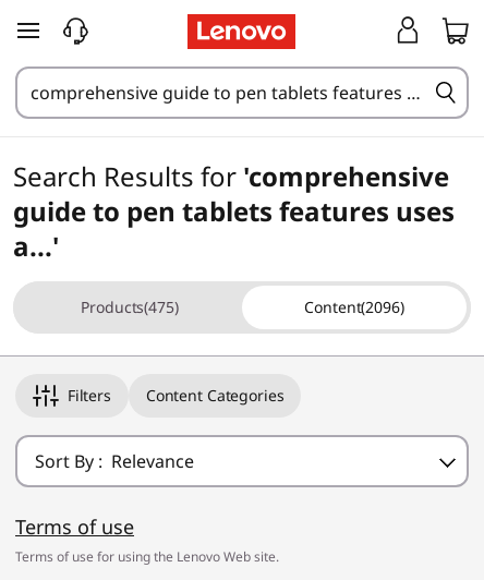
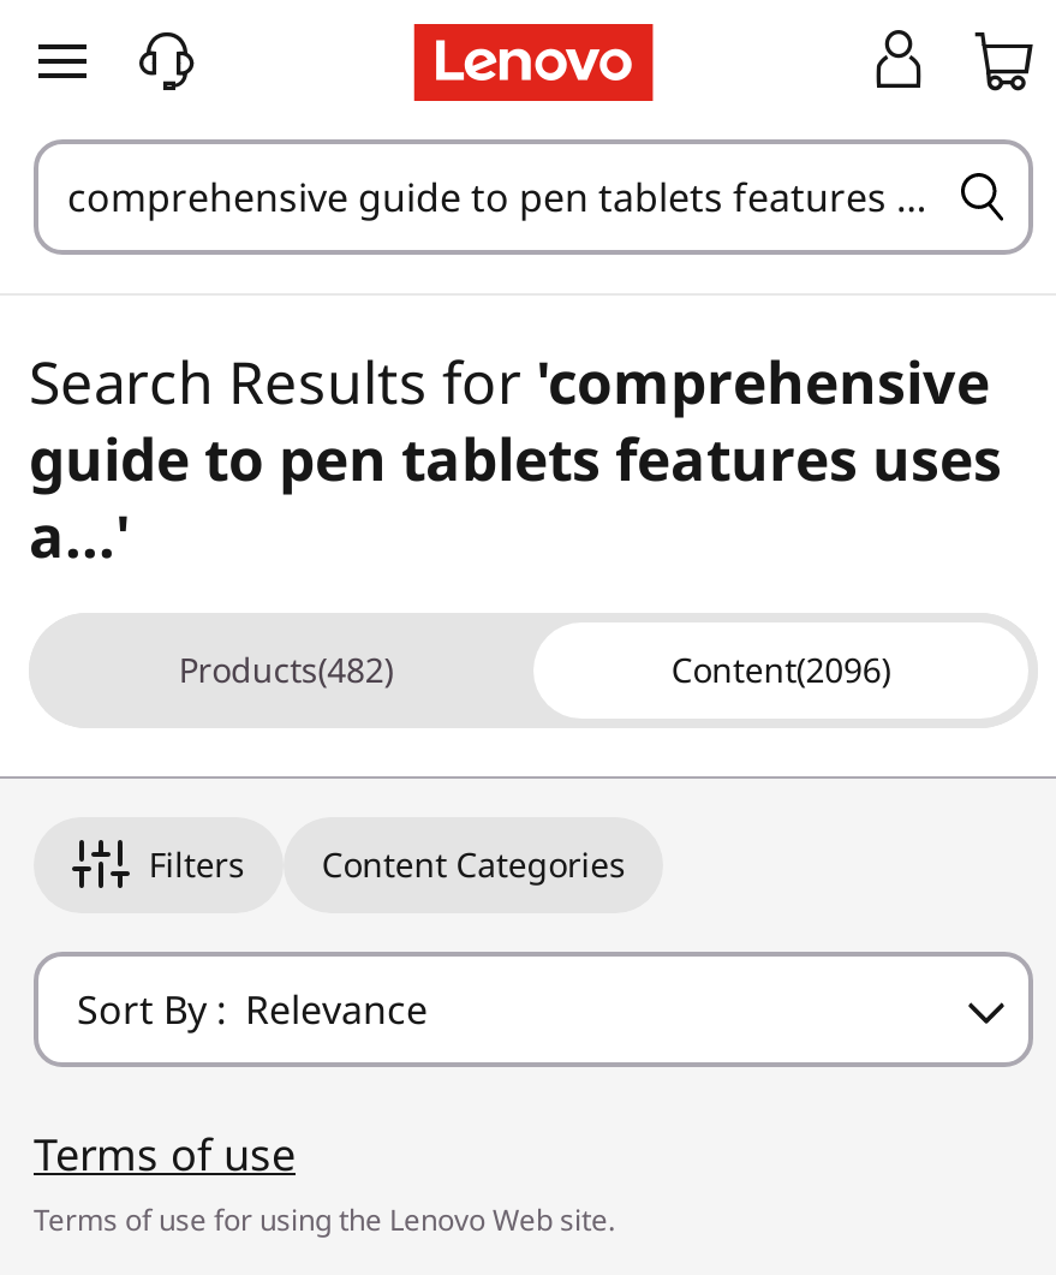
- Products(475)
+ Products(482)
